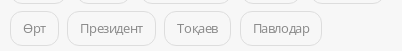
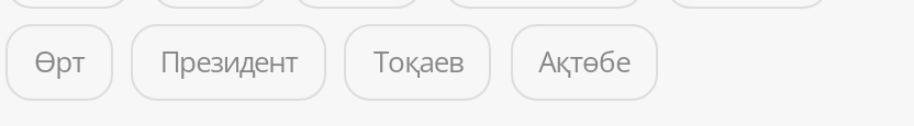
- Павлодар
+ Ақтөбе
